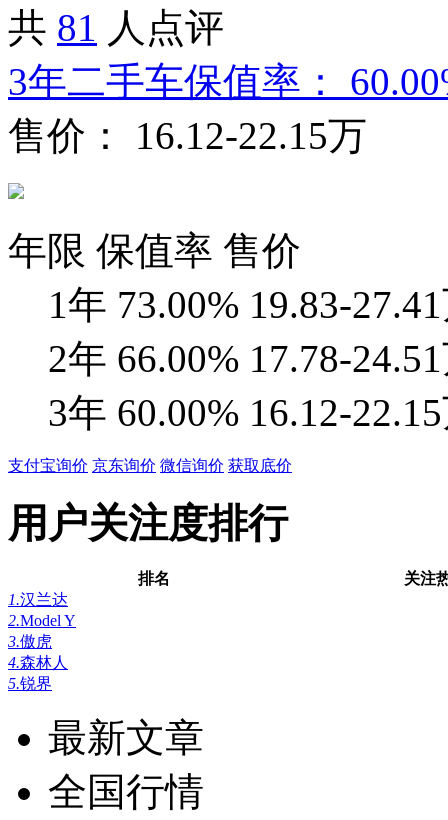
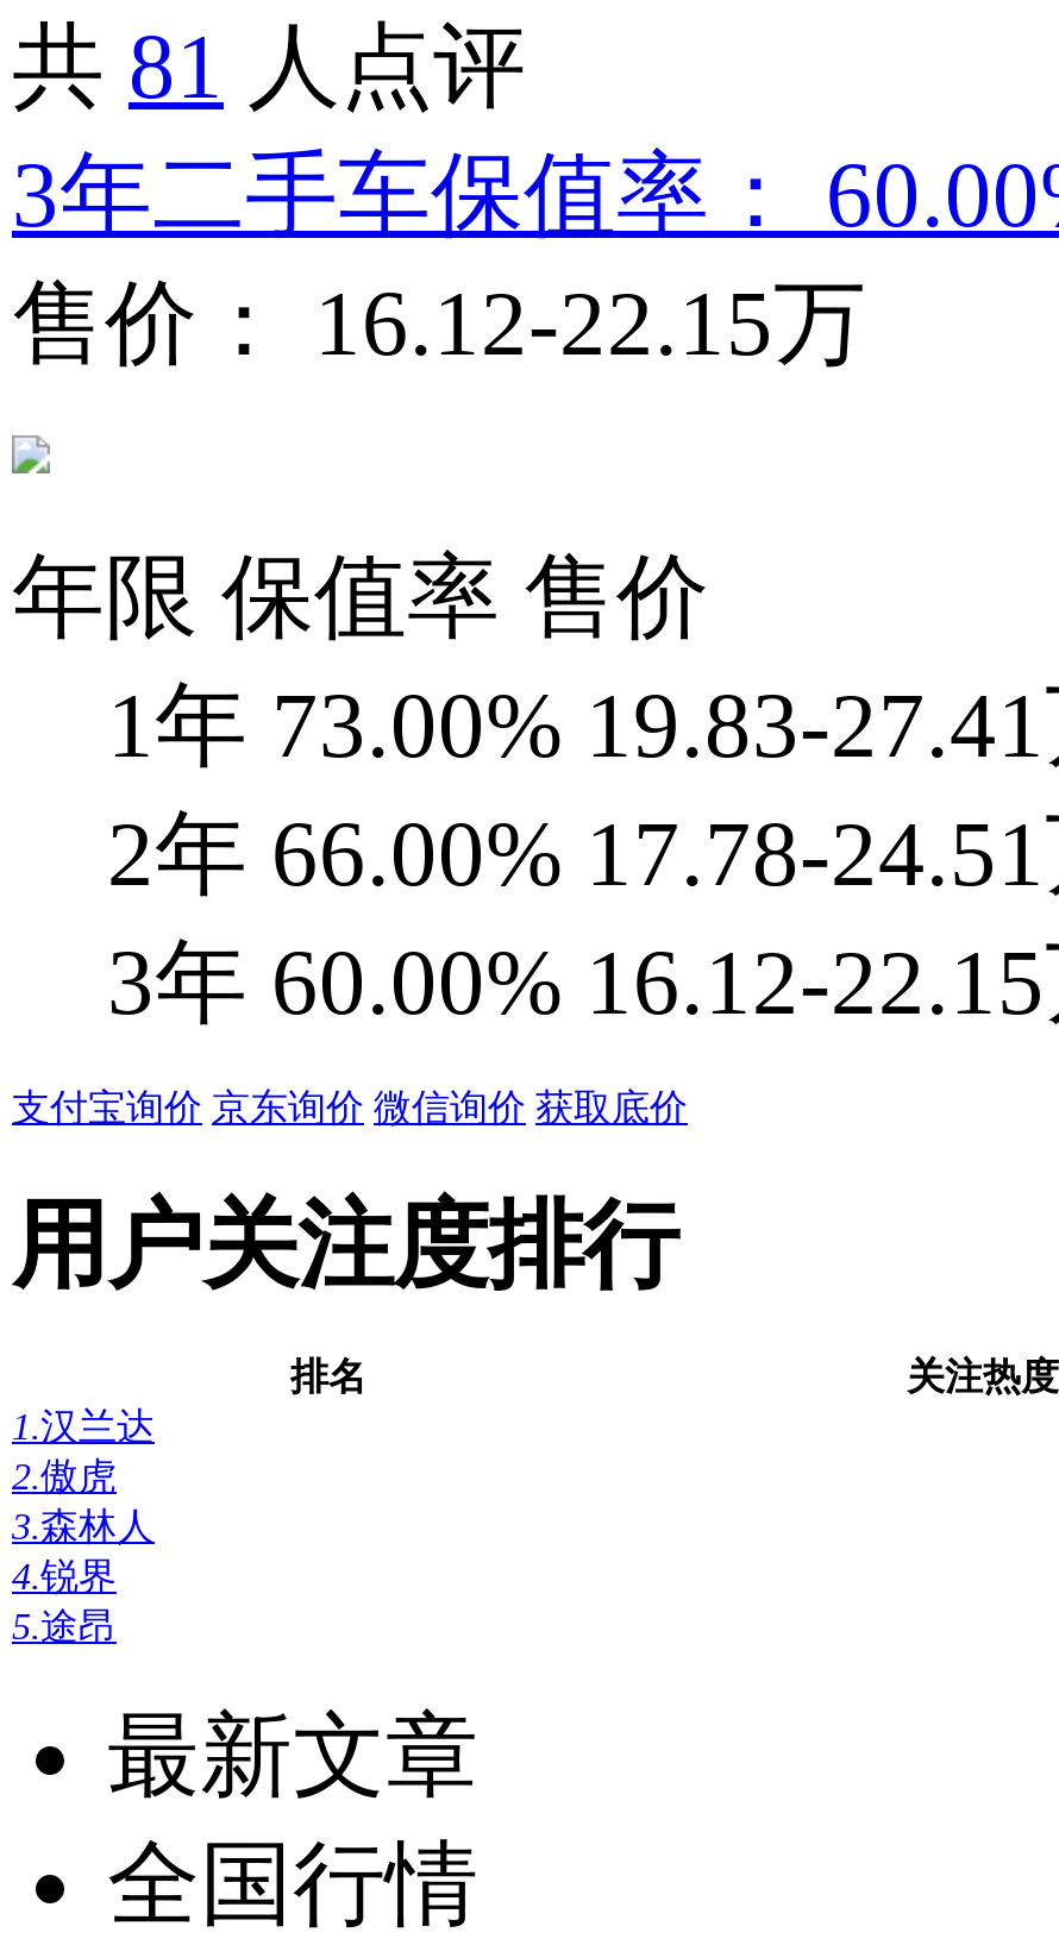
- 2.Model Y
- 3.傲虎
- 4.森林人
- 5.锐界
+ 2.傲虎
+ 3.森林人
+ 4.锐界
+ 5.途昂
